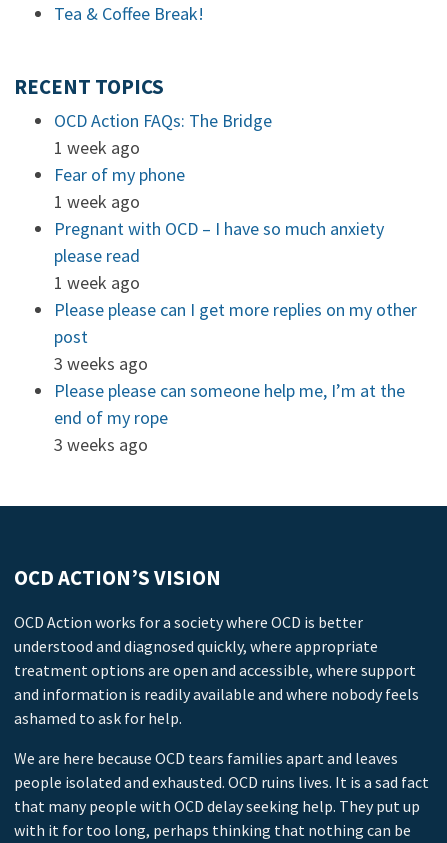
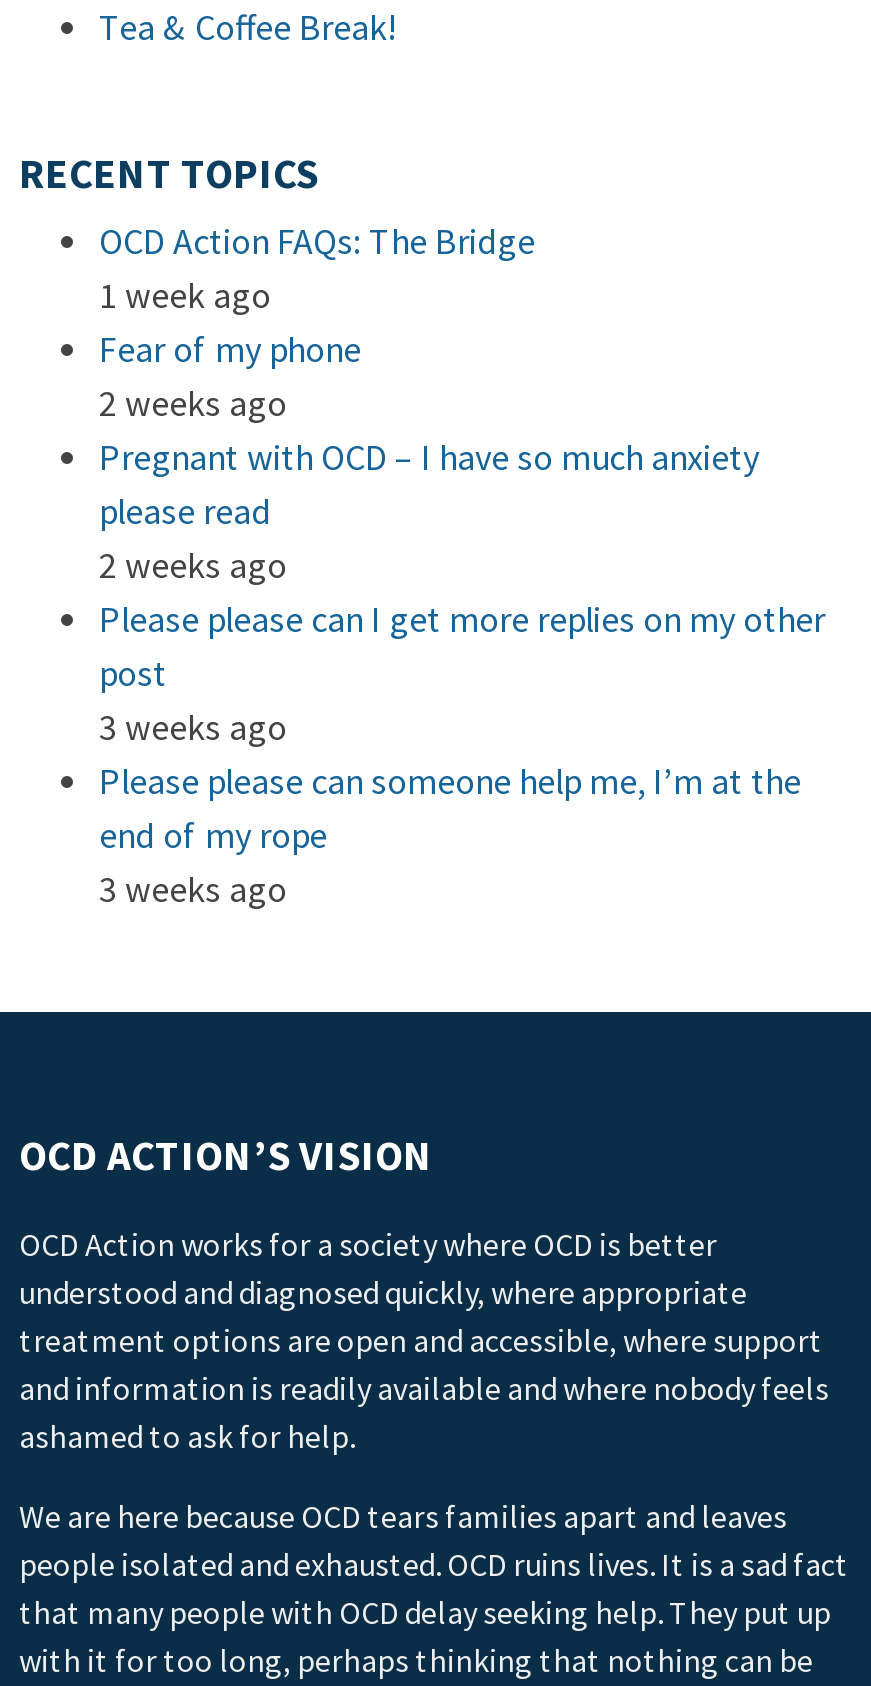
- 1 week ago
+ 2 weeks ago

- 1 week ago
+ 2 weeks ago
